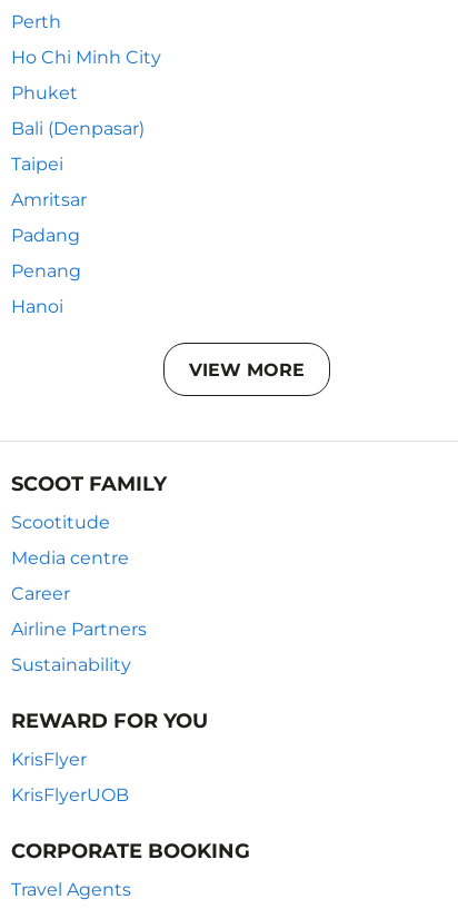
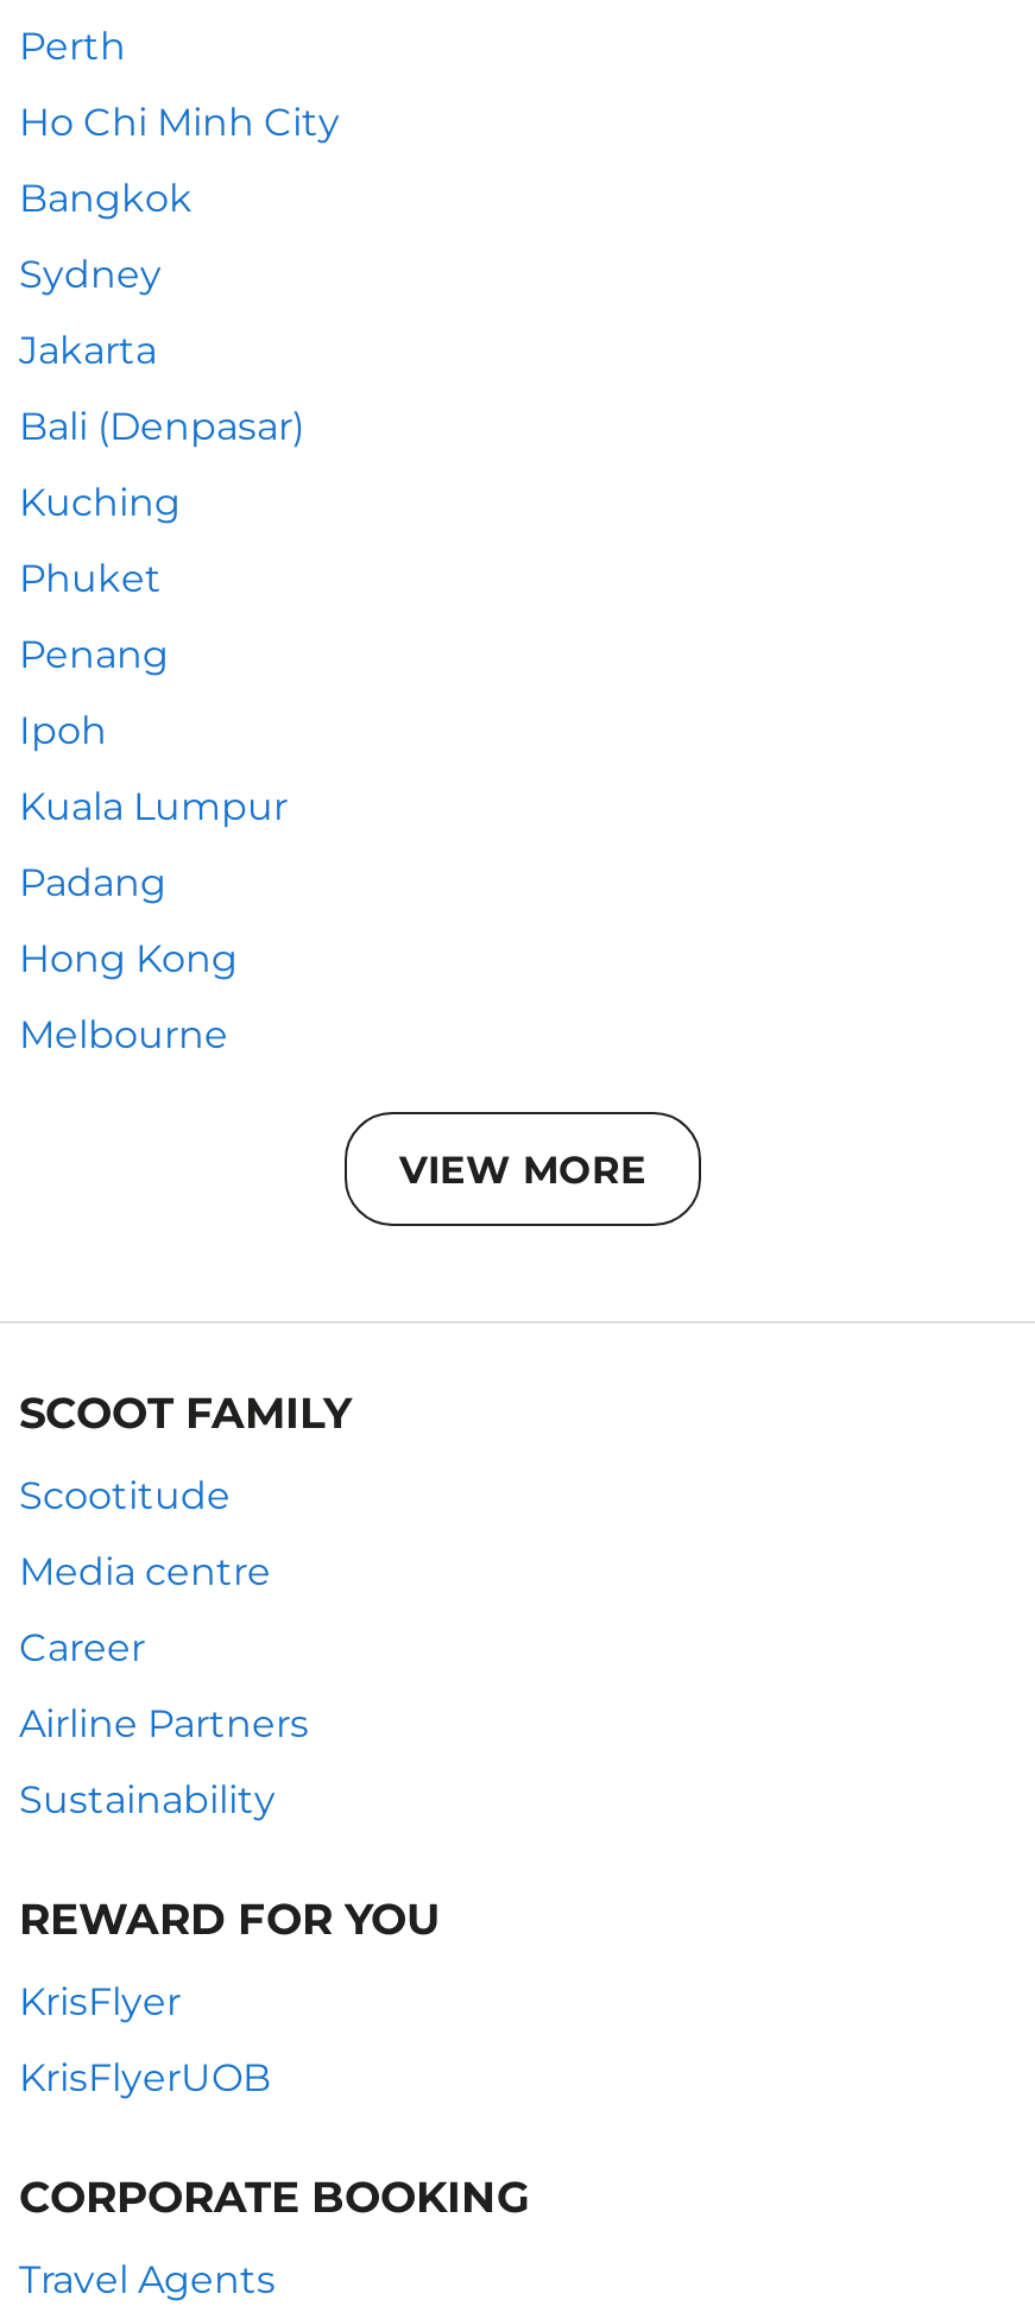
+ Bangkok
+ Sydney
+ Jakarta
+ Kuching

moved up: Bali (Denpasar)

- Taipei
+ Ipoh

- Amritsar
+ Kuala Lumpur

+ Hong Kong

moved up: Penang

- Hanoi
+ Melbourne
